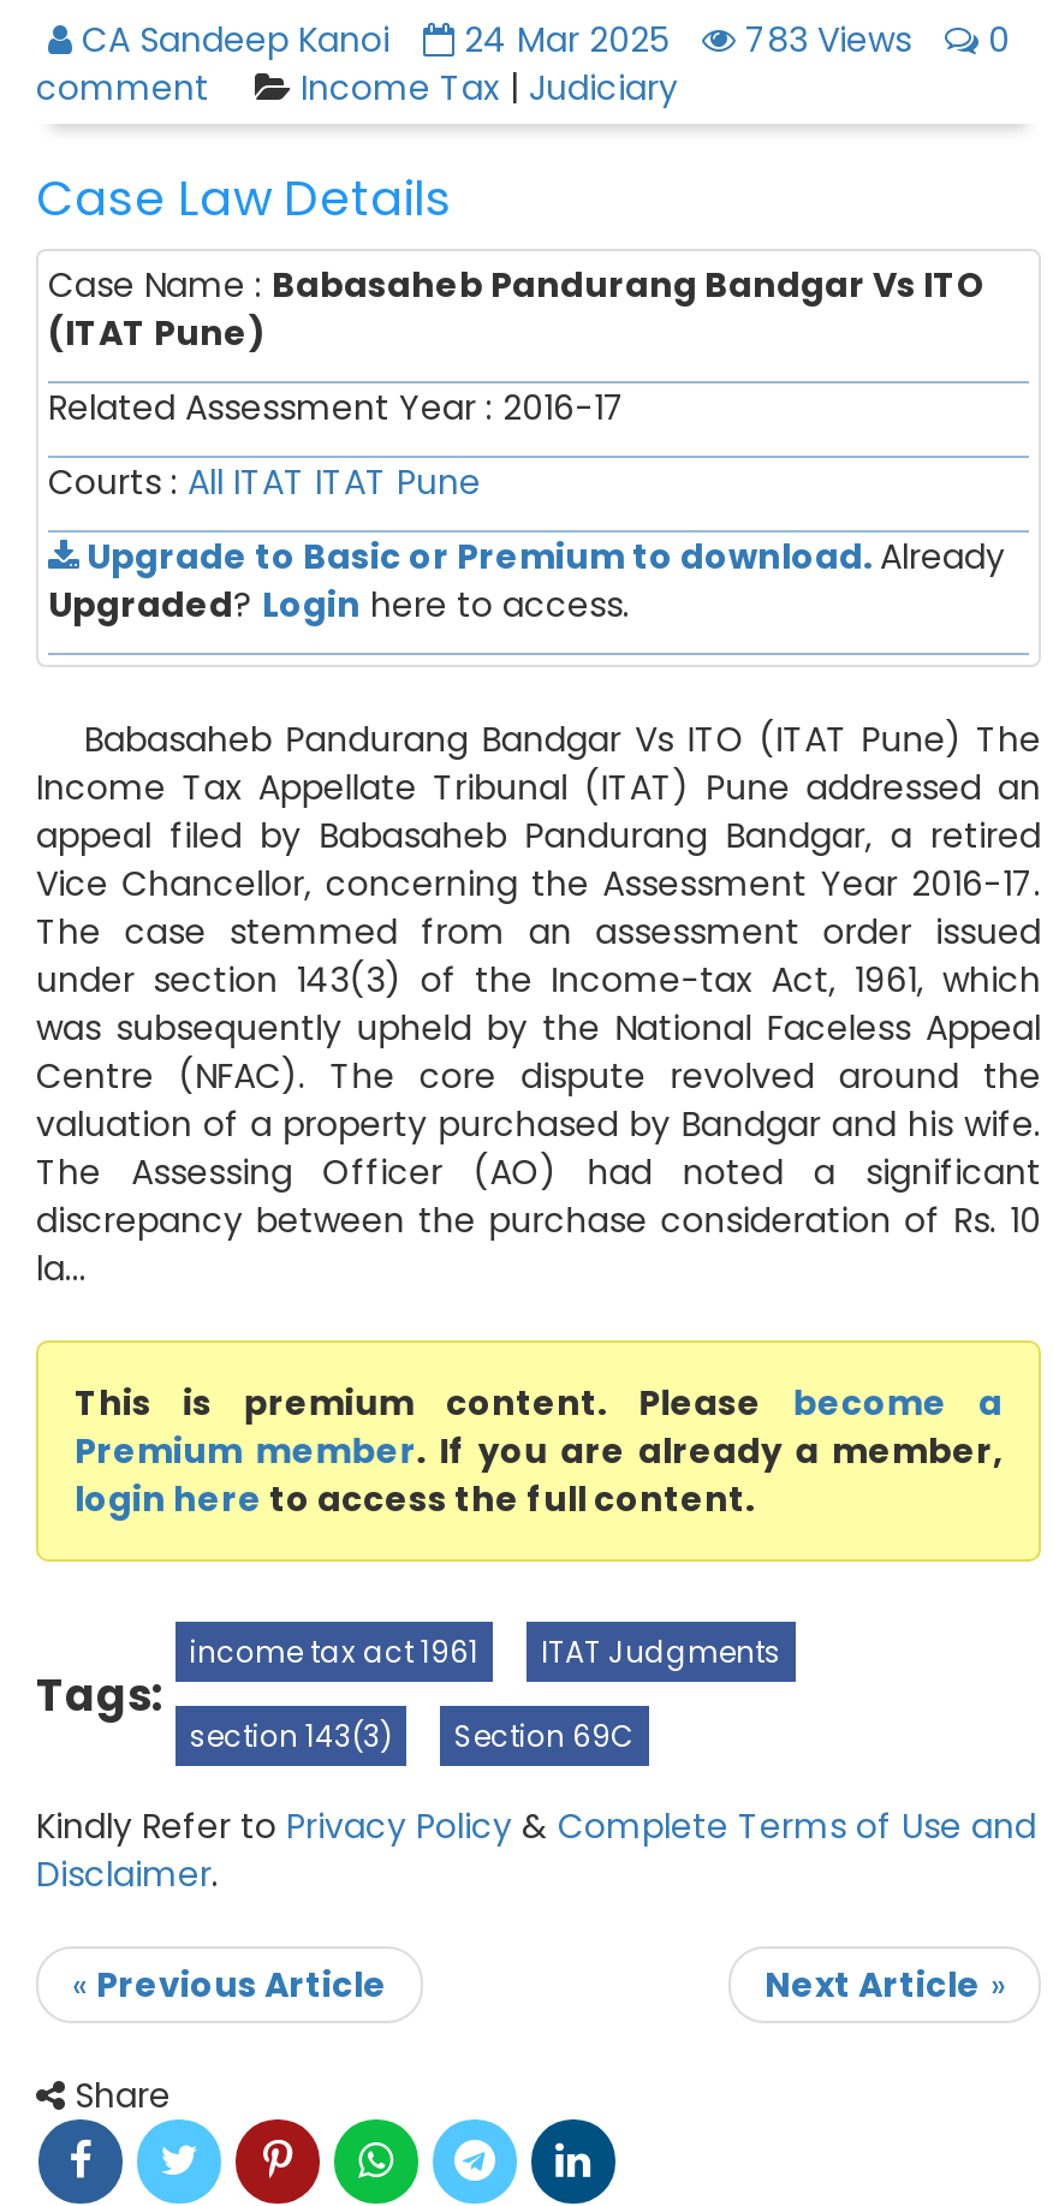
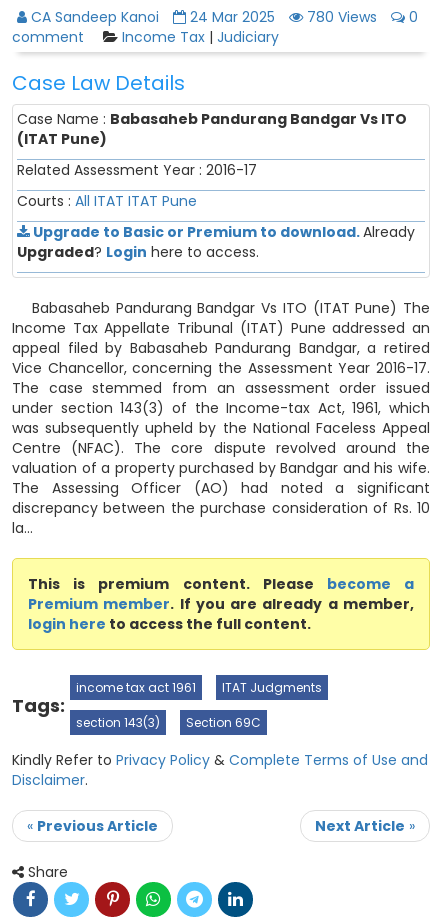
- CA Sandeep Kanoi 24 Mar 2025 783 Views 0
+ CA Sandeep Kanoi 24 Mar 2025 780 Views 0
